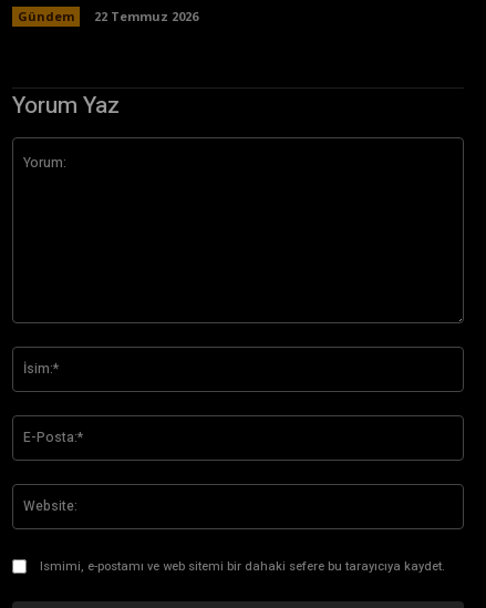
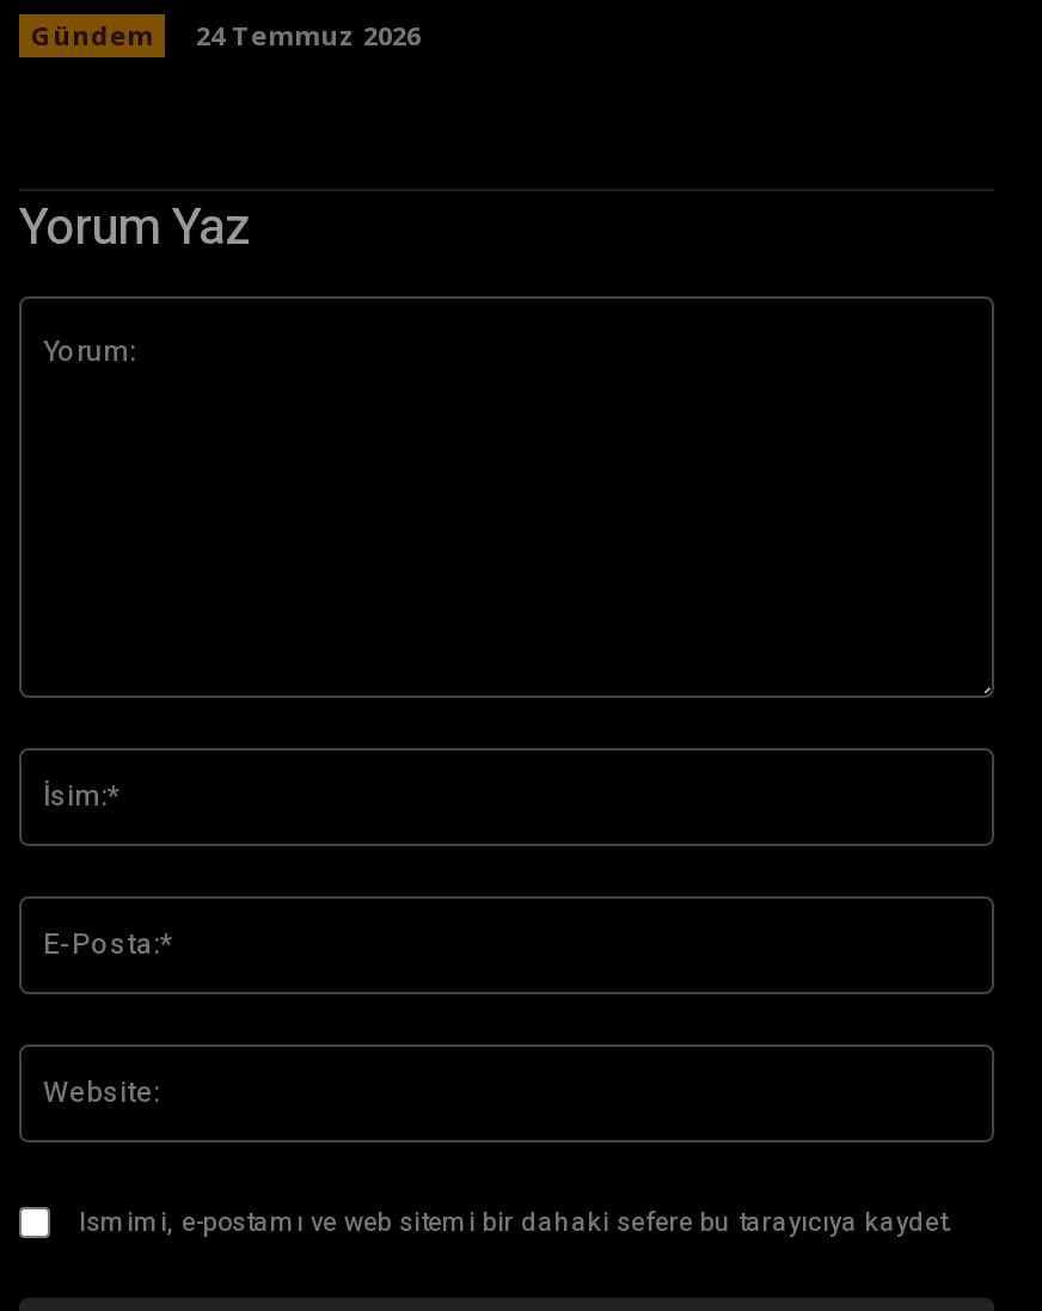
- Gündem 22 Temmuz 2026
+ Gündem 24 Temmuz 2026
